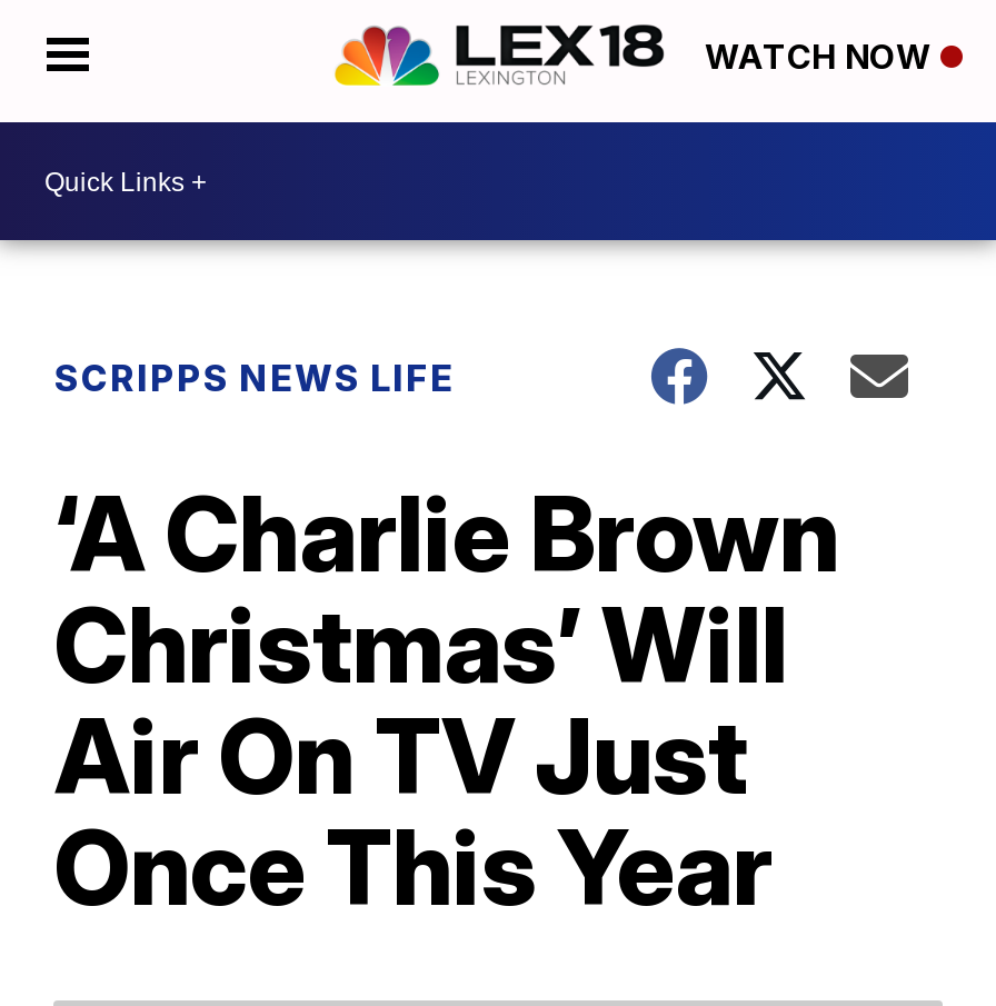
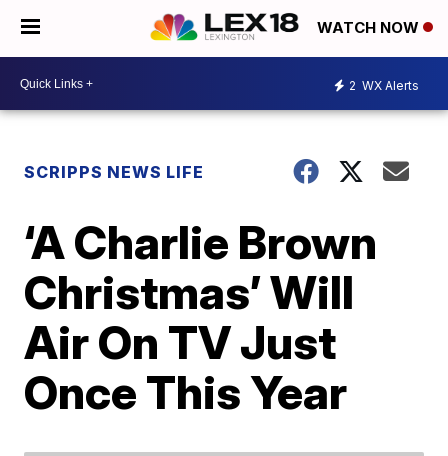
+ 2 WX Alerts
